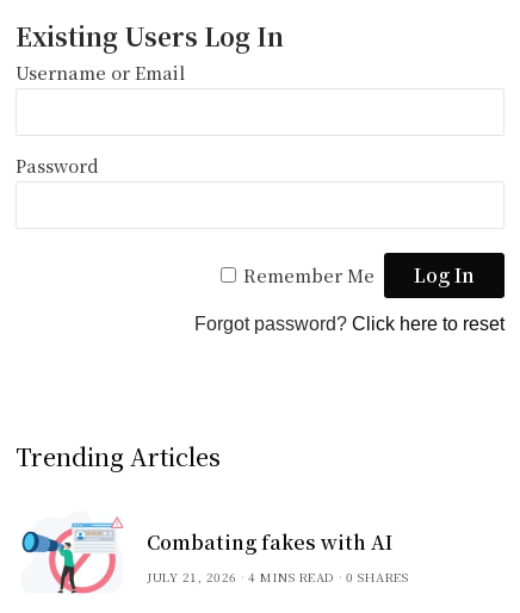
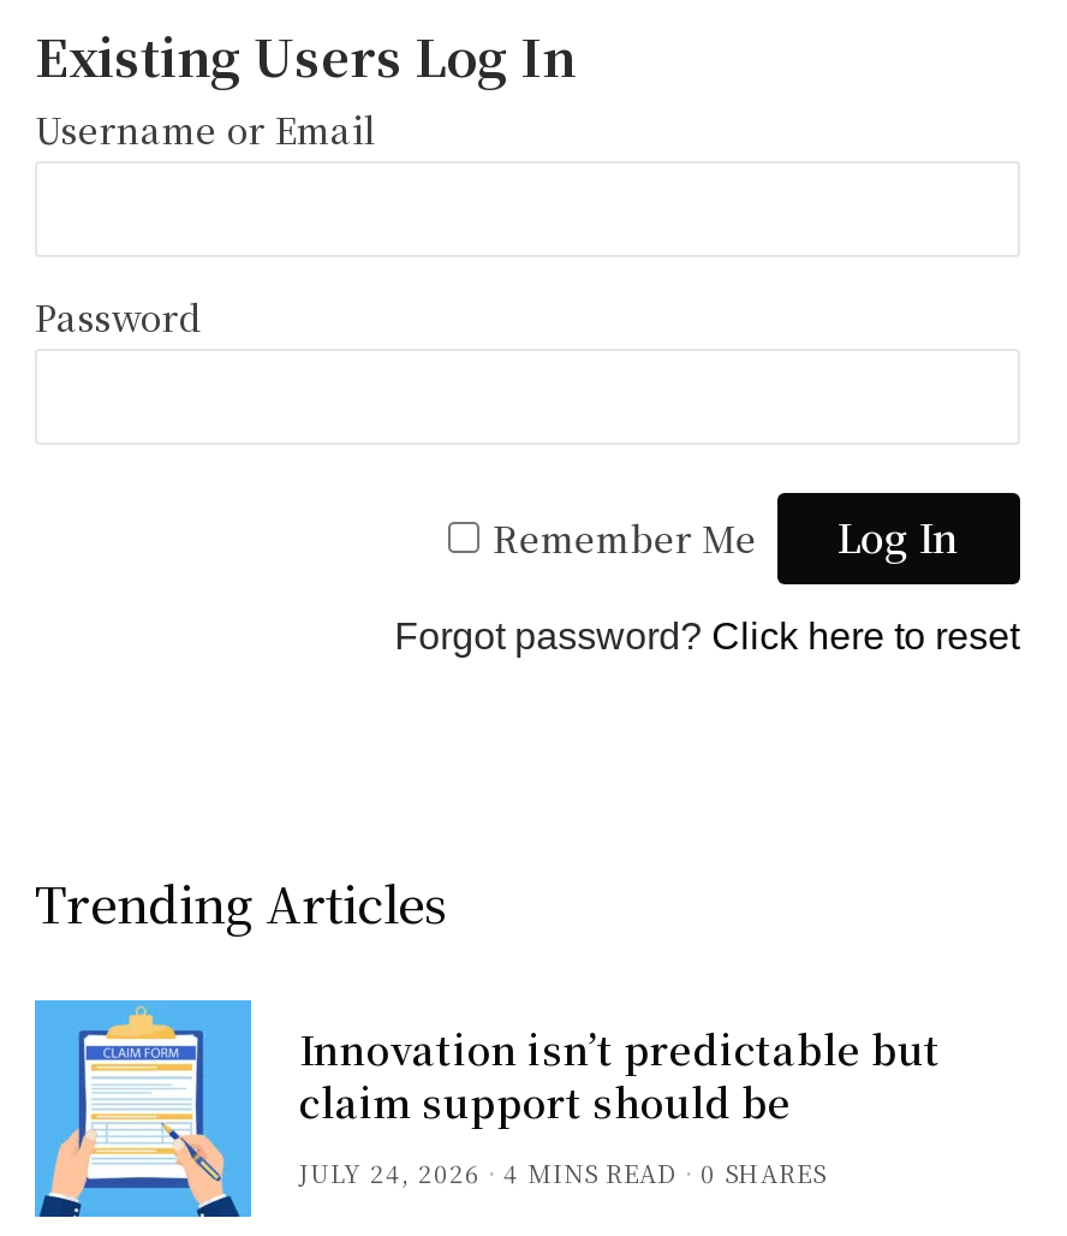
- [image]
- Combating fakes with AI
- JULY 21, 2026
+ [image]
+ Innovation isn’t predictable but
+ claim support should be
+ JULY 24, 2026
